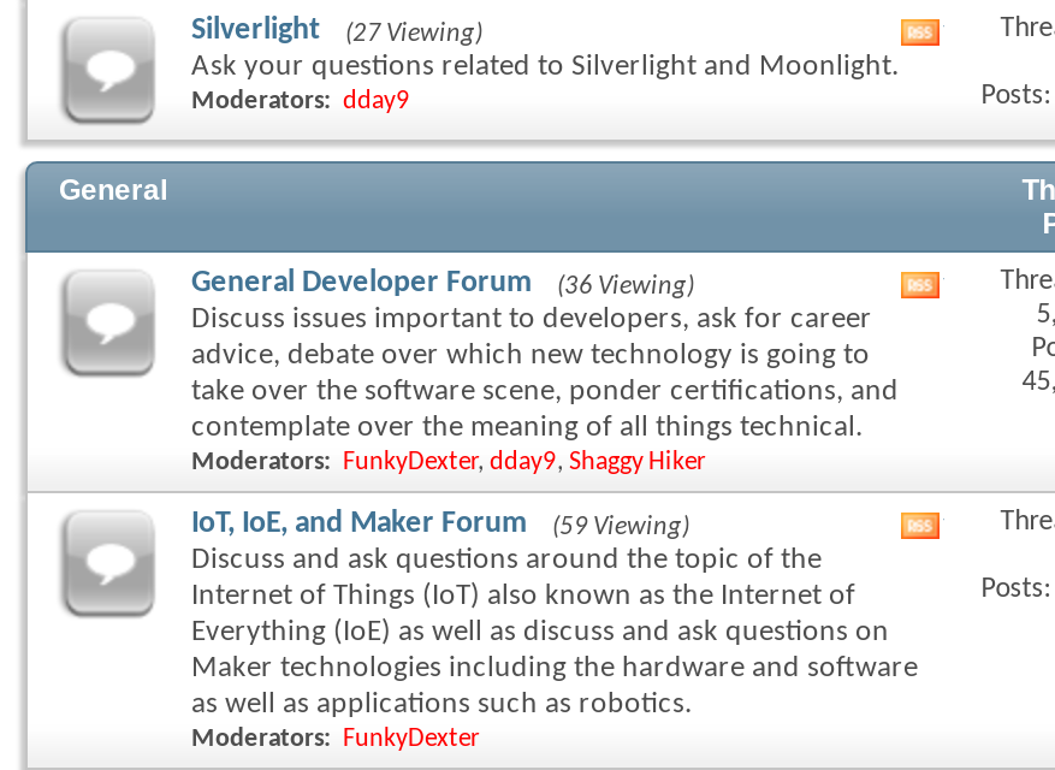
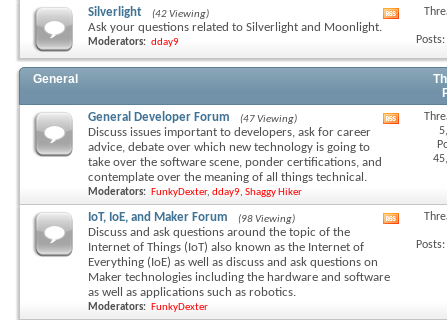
- Silverlight (27 Viewing)
+ Silverlight (42 Viewing)

- General Developer Forum (36 Viewing)
+ General Developer Forum (47 Viewing)

- IoT, IoE, and Maker Forum (59 Viewing)
+ IoT, IoE, and Maker Forum (98 Viewing)
